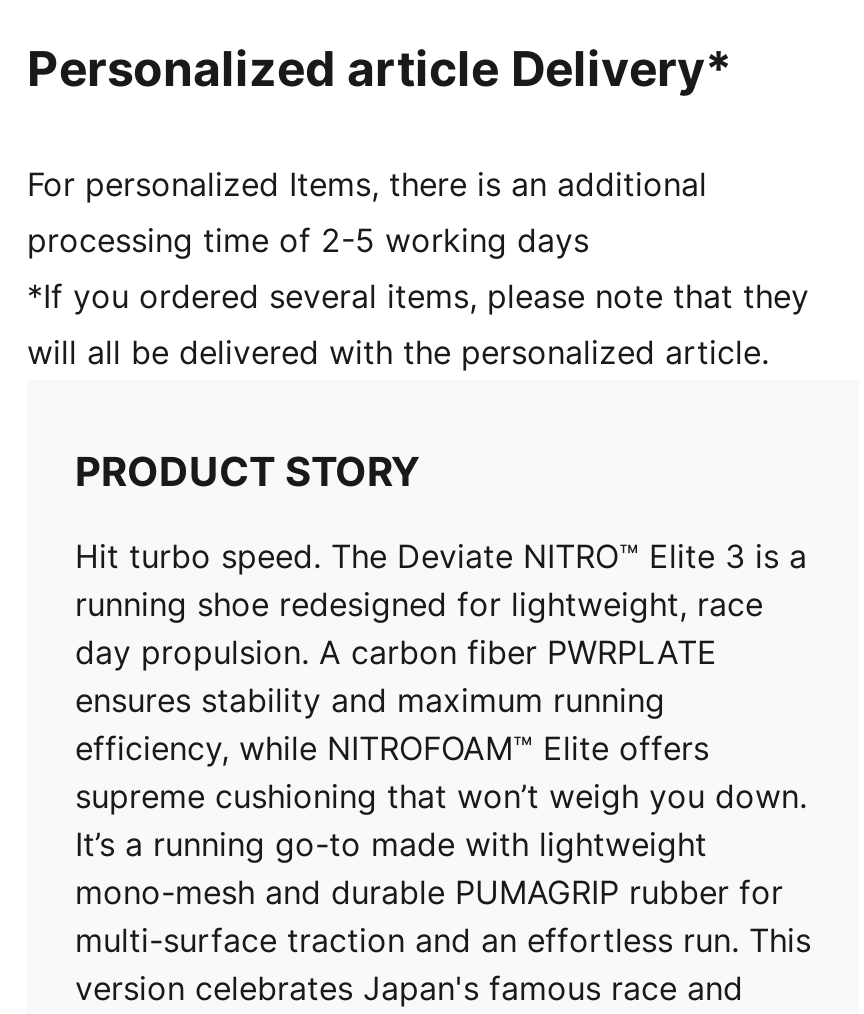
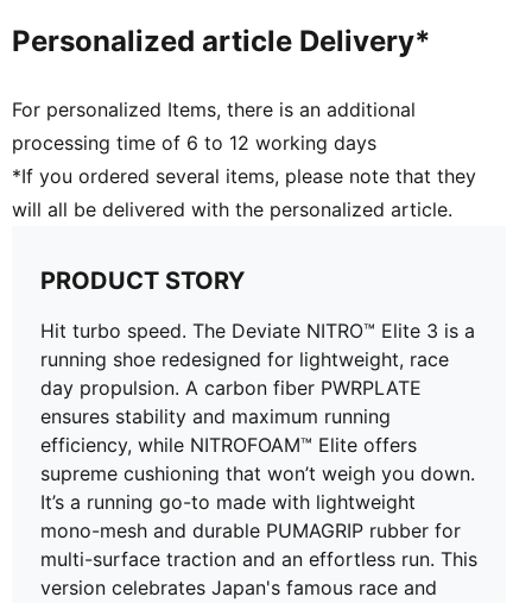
- processing time of 2-5 working days
+ processing time of 6 to 12 working days
